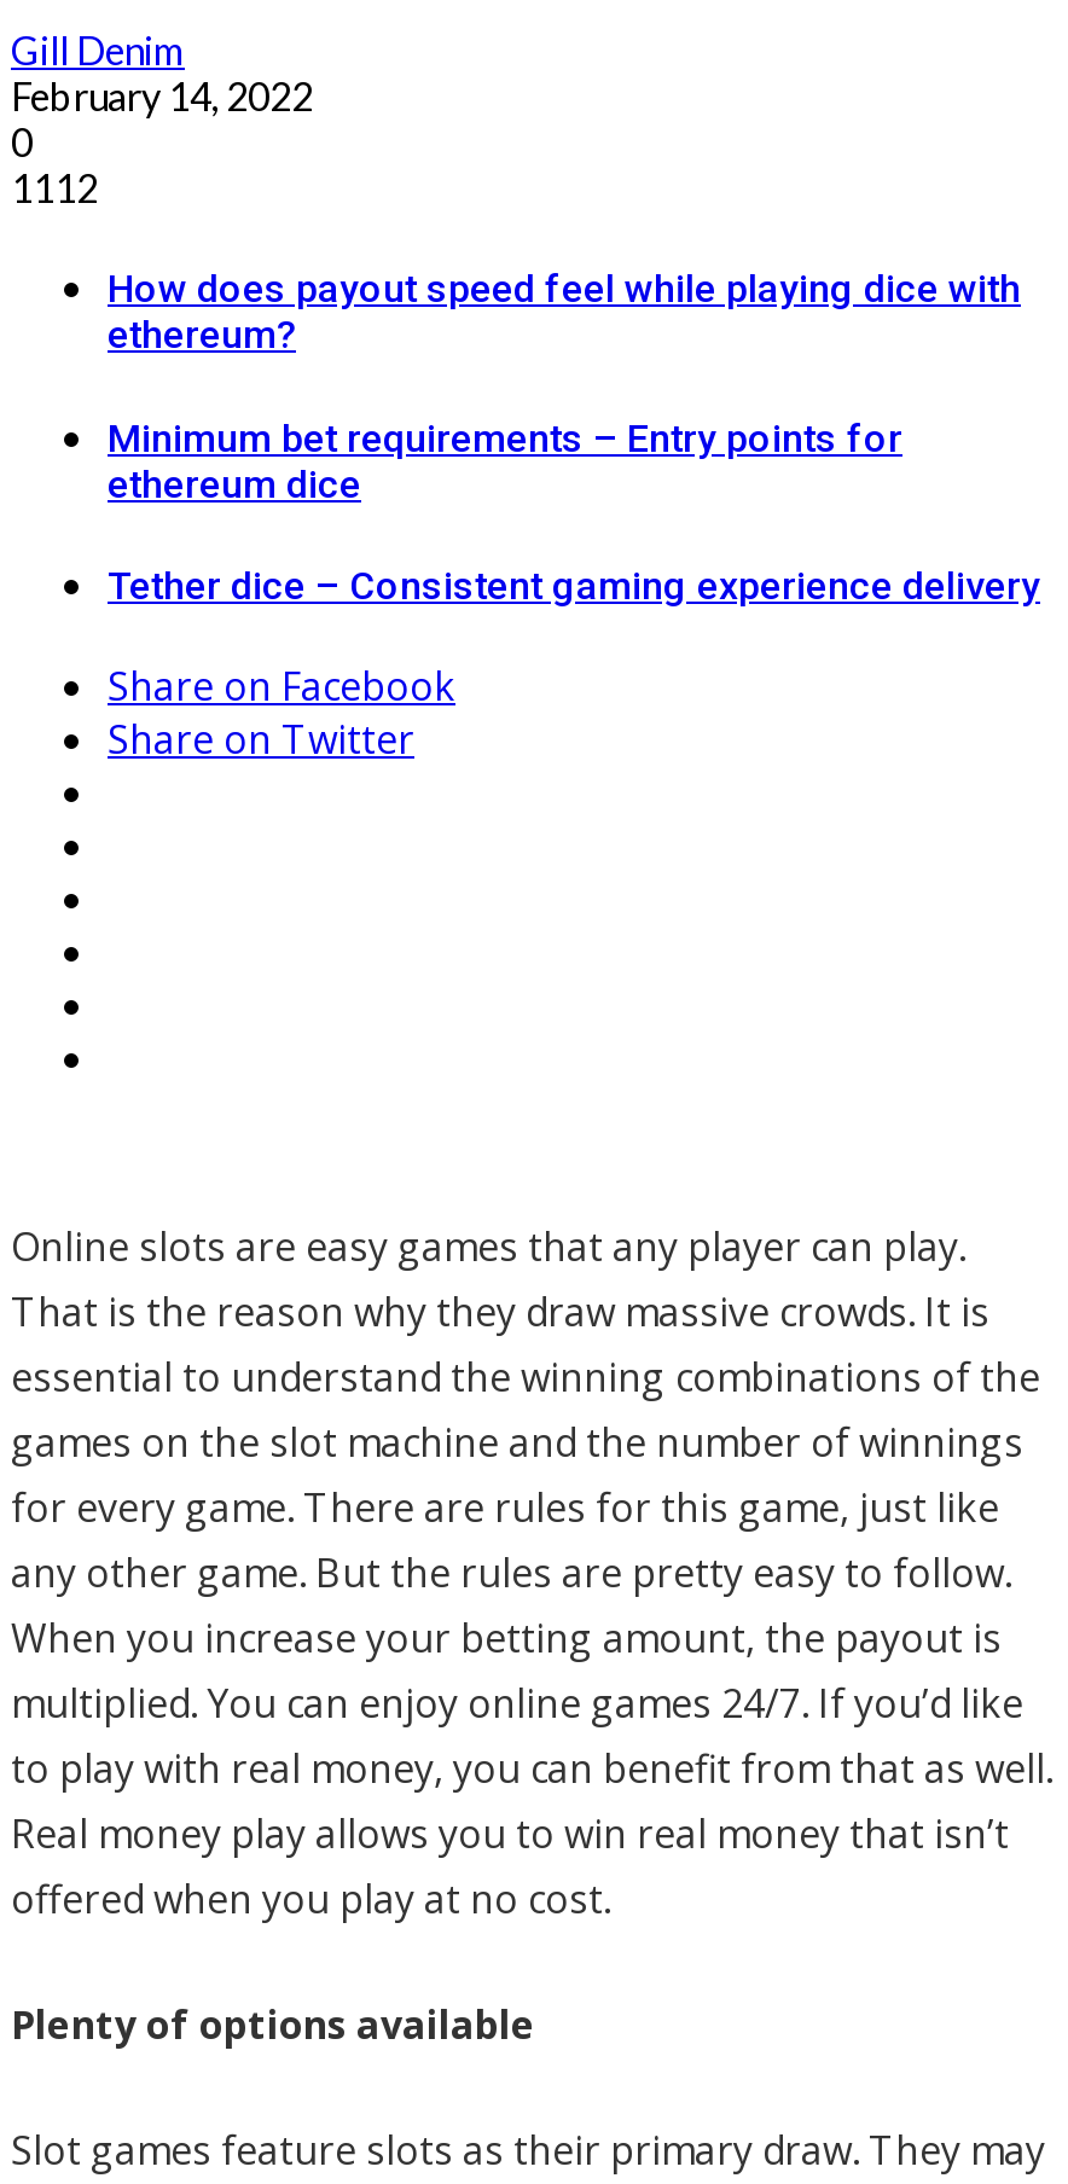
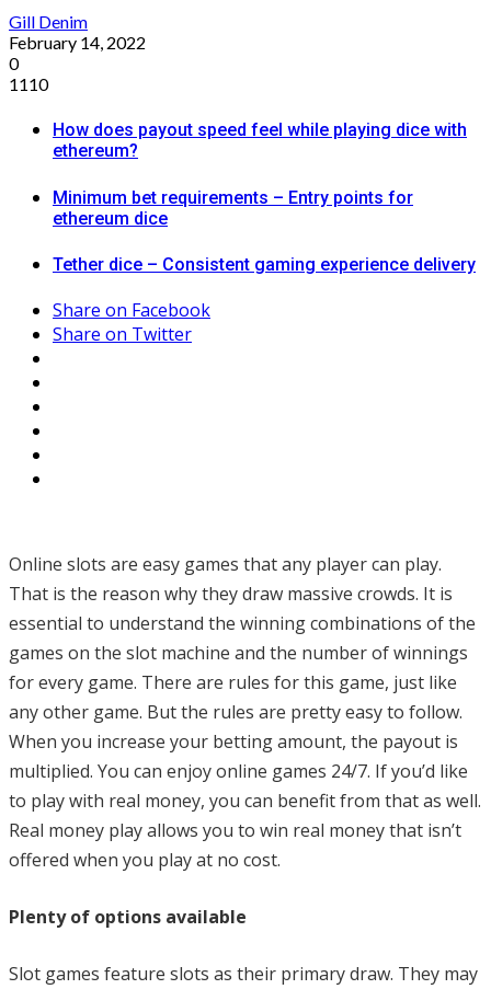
- 1112
+ 1110
